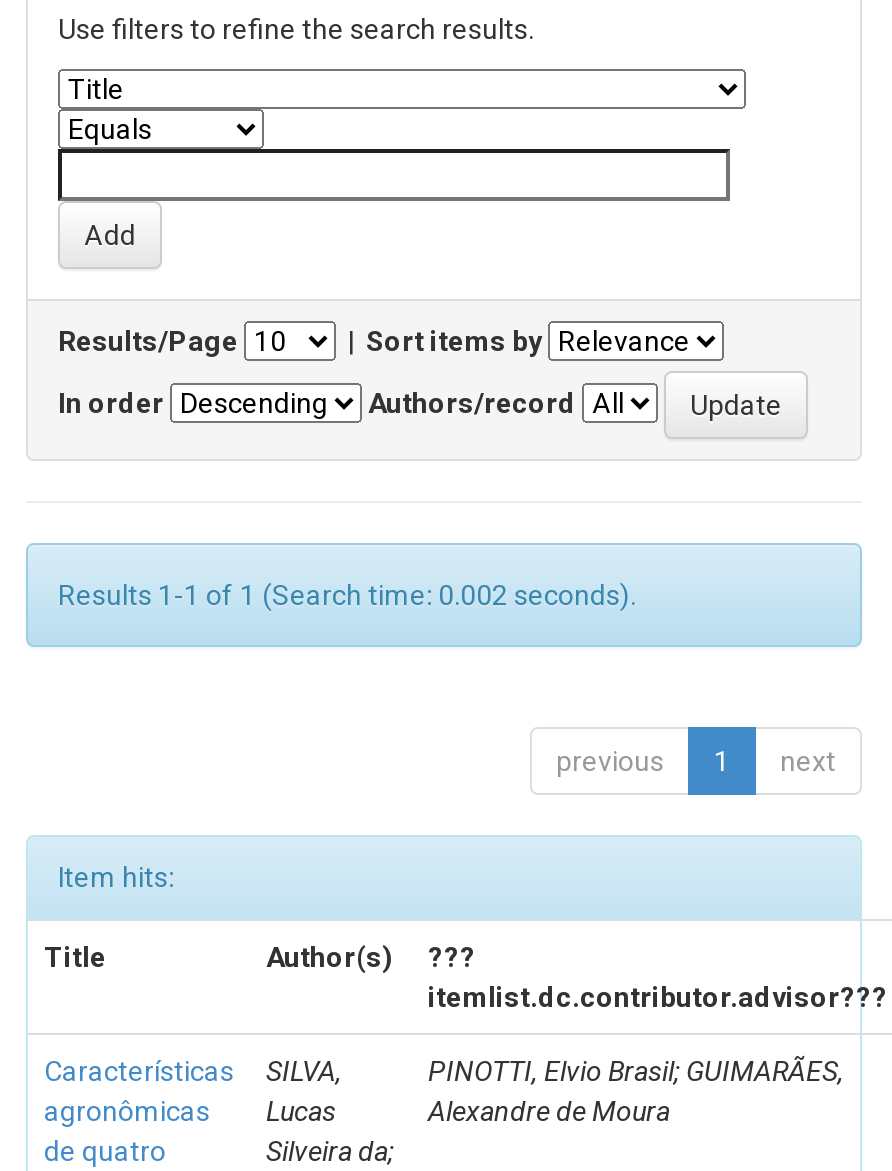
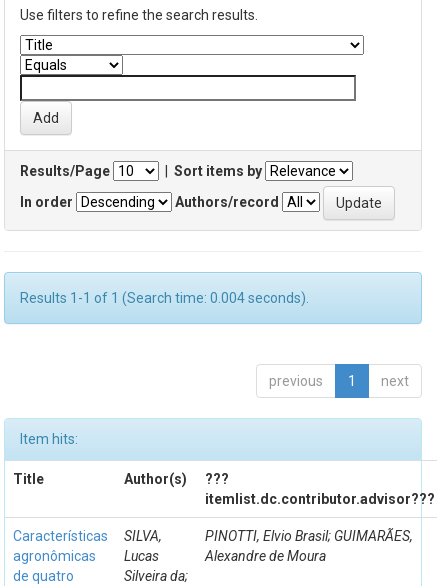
- Results 1-1 of 1 (Search time: 0.002 seconds).
+ Results 1-1 of 1 (Search time: 0.004 seconds).
